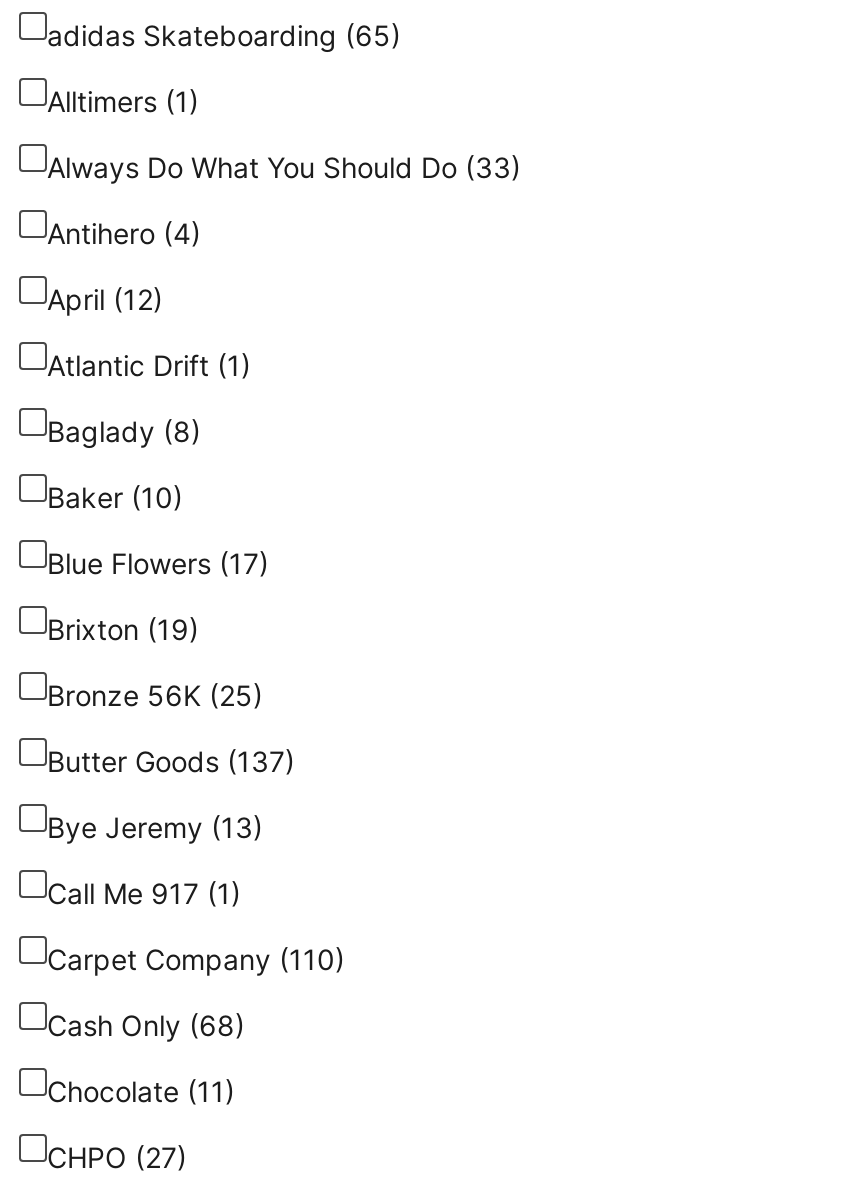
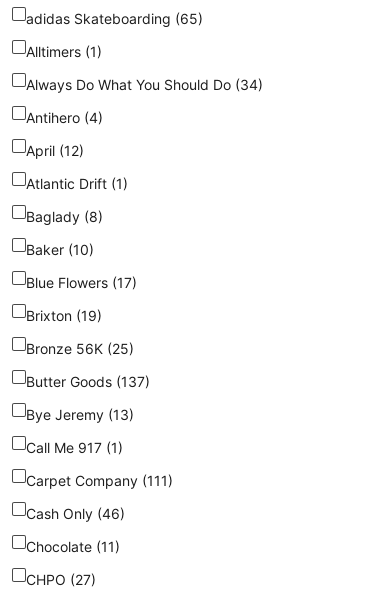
- Always Do What You Should Do (33)
+ Always Do What You Should Do (34)

- Carpet Company (110)
+ Carpet Company (111)

- Cash Only (68)
+ Cash Only (46)
